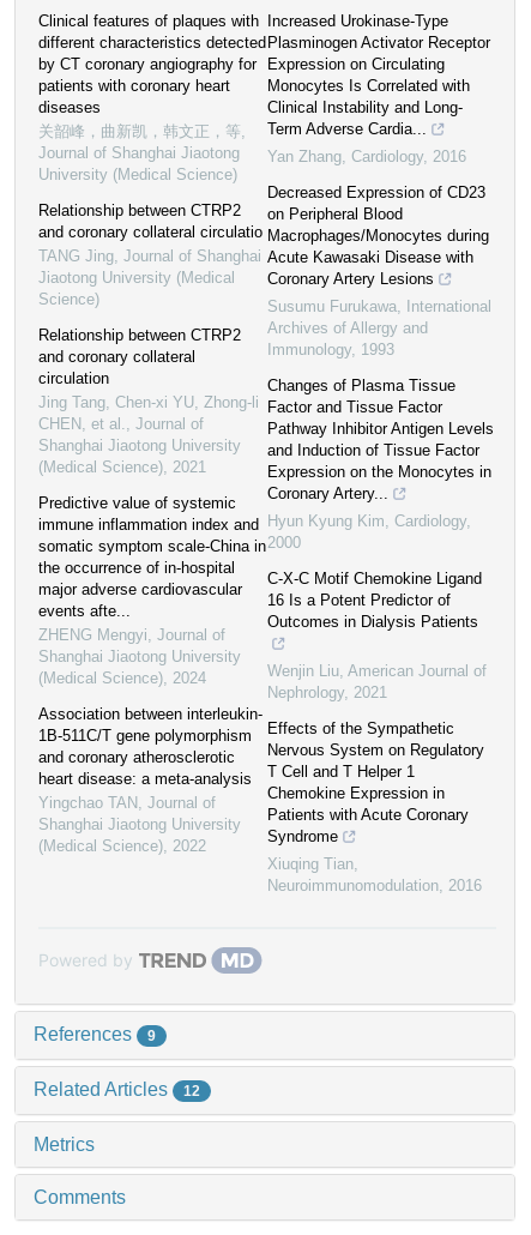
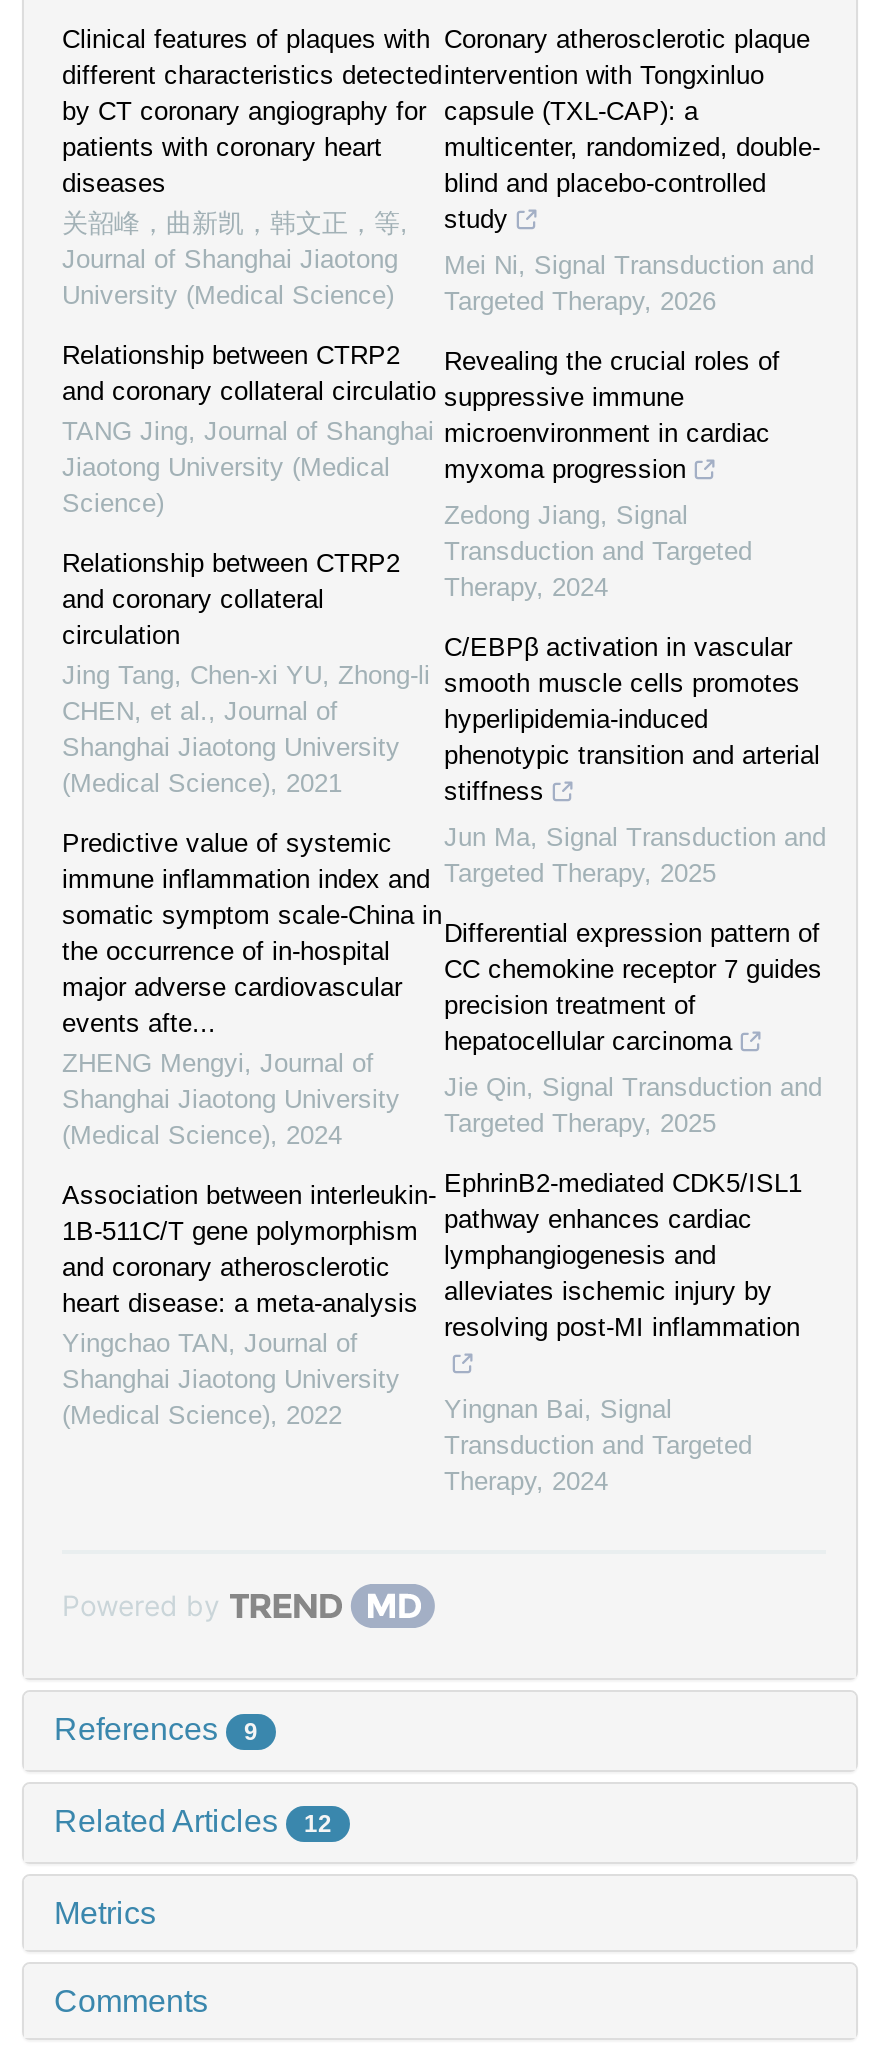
- Increased Urokinase-Type
- Plasminogen Activator Receptor
- Expression on Circulating
- Monocytes Is Correlated with
- Clinical Instability and Long-
- Term Adverse Cardia...
+ Coronary atherosclerotic plaque
+ intervention with Tongxinluo
+ capsule (TXL-CAP): a
+ multicenter, randomized, double-
+ blind and placebo-controlled
+ study

- Yan Zhang, Cardiology, 2016
+ Mei Ni, Signal Transduction and
+ Targeted Therapy, 2026

- Decreased Expression of CD23
- on Peripheral Blood
- Macrophages/Monocytes during
- Acute Kawasaki Disease with
- Coronary Artery Lesions
+ Revealing the crucial roles of
+ suppressive immune
+ microenvironment in cardiac
+ myxoma progression

- Susumu Furukawa, International
- Archives of Allergy and
- Immunology, 1993
+ Zedong Jiang, Signal
+ Transduction and Targeted
+ Therapy, 2024

- Changes of Plasma Tissue
- Factor and Tissue Factor
- Pathway Inhibitor Antigen Levels
- and Induction of Tissue Factor
- Expression on the Monocytes in
- Coronary Artery...
+ C/EBPβ activation in vascular
+ smooth muscle cells promotes
+ hyperlipidemia-induced
+ phenotypic transition and arterial
+ stiffness

- Hyun Kyung Kim, Cardiology,
- 2000
+ Jun Ma, Signal Transduction and
+ Targeted Therapy, 2025

- C-X-C Motif Chemokine Ligand
- 16 Is a Potent Predictor of
- Outcomes in Dialysis Patients
+ Differential expression pattern of
+ CC chemokine receptor 7 guides
+ precision treatment of
+ hepatocellular carcinoma

- Wenjin Liu, American Journal of
- Nephrology, 2021
+ Jie Qin, Signal Transduction and
+ Targeted Therapy, 2025

- Effects of the Sympathetic
- Nervous System on Regulatory
- T Cell and T Helper 1
- Chemokine Expression in
- Patients with Acute Coronary
- Syndrome
+ EphrinB2-mediated CDK5/ISL1
+ pathway enhances cardiac
+ lymphangiogenesis and
+ alleviates ischemic injury by
+ resolving post-MI inflammation

- Xiuqing Tian,
- Neuroimmunomodulation, 2016
+ Yingnan Bai, Signal
+ Transduction and Targeted
+ Therapy, 2024
